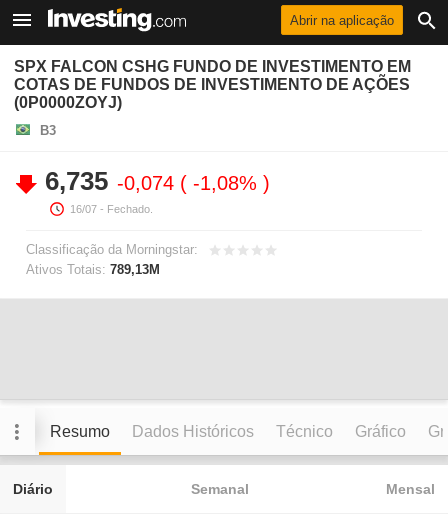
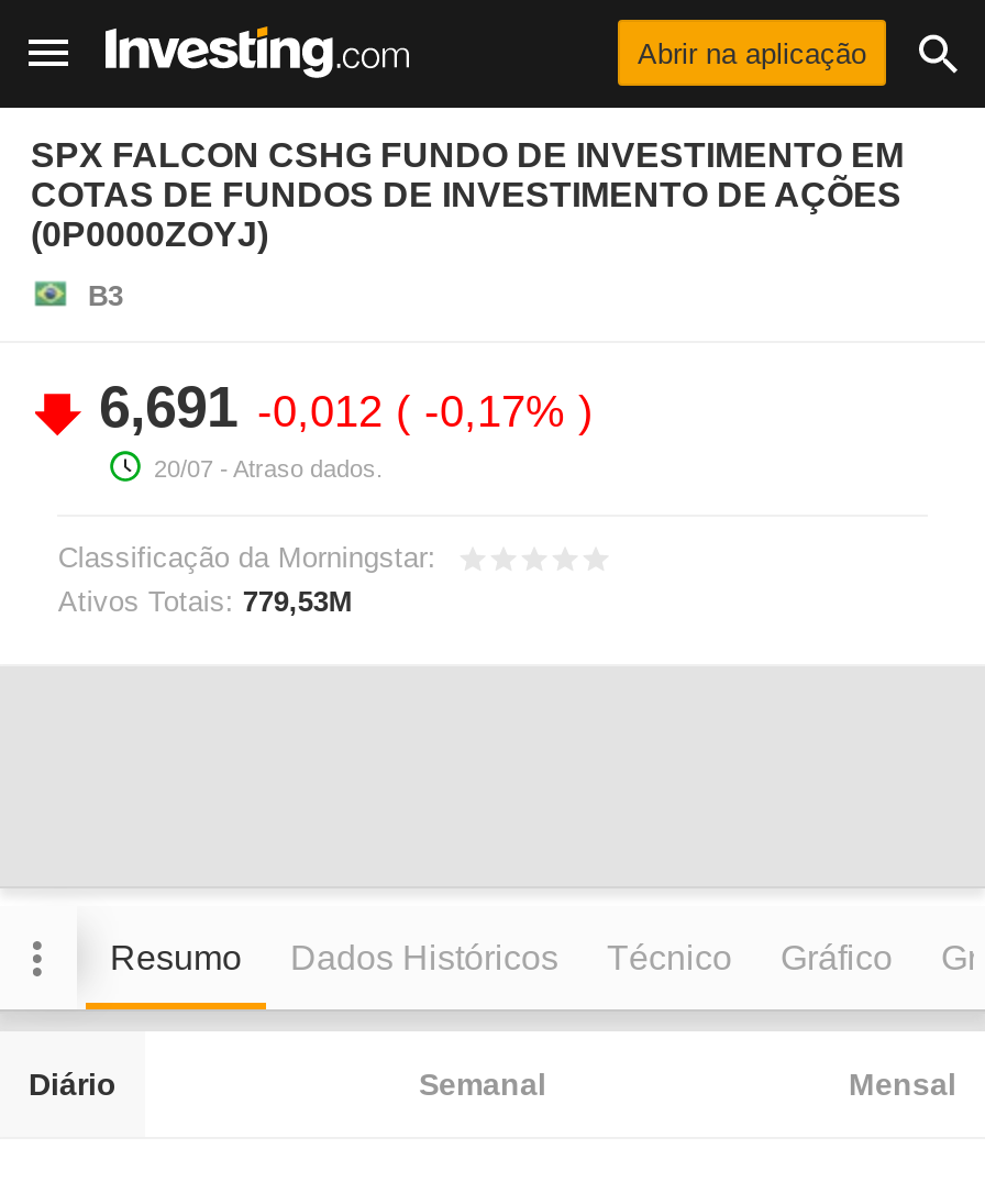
- 6,735 -0,074 -1,08%
- 16/07 - Fechado.
+ 6,691 -0,012 -0,17%
+ 20/07 - Atraso dados.

- Ativos Totais: 789,13M
+ Ativos Totais: 779,53M
